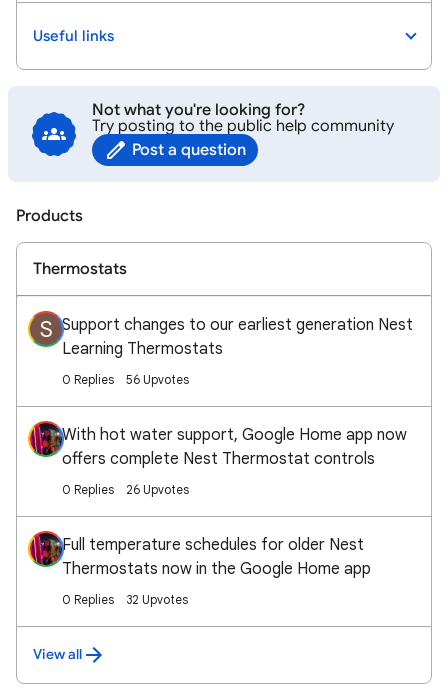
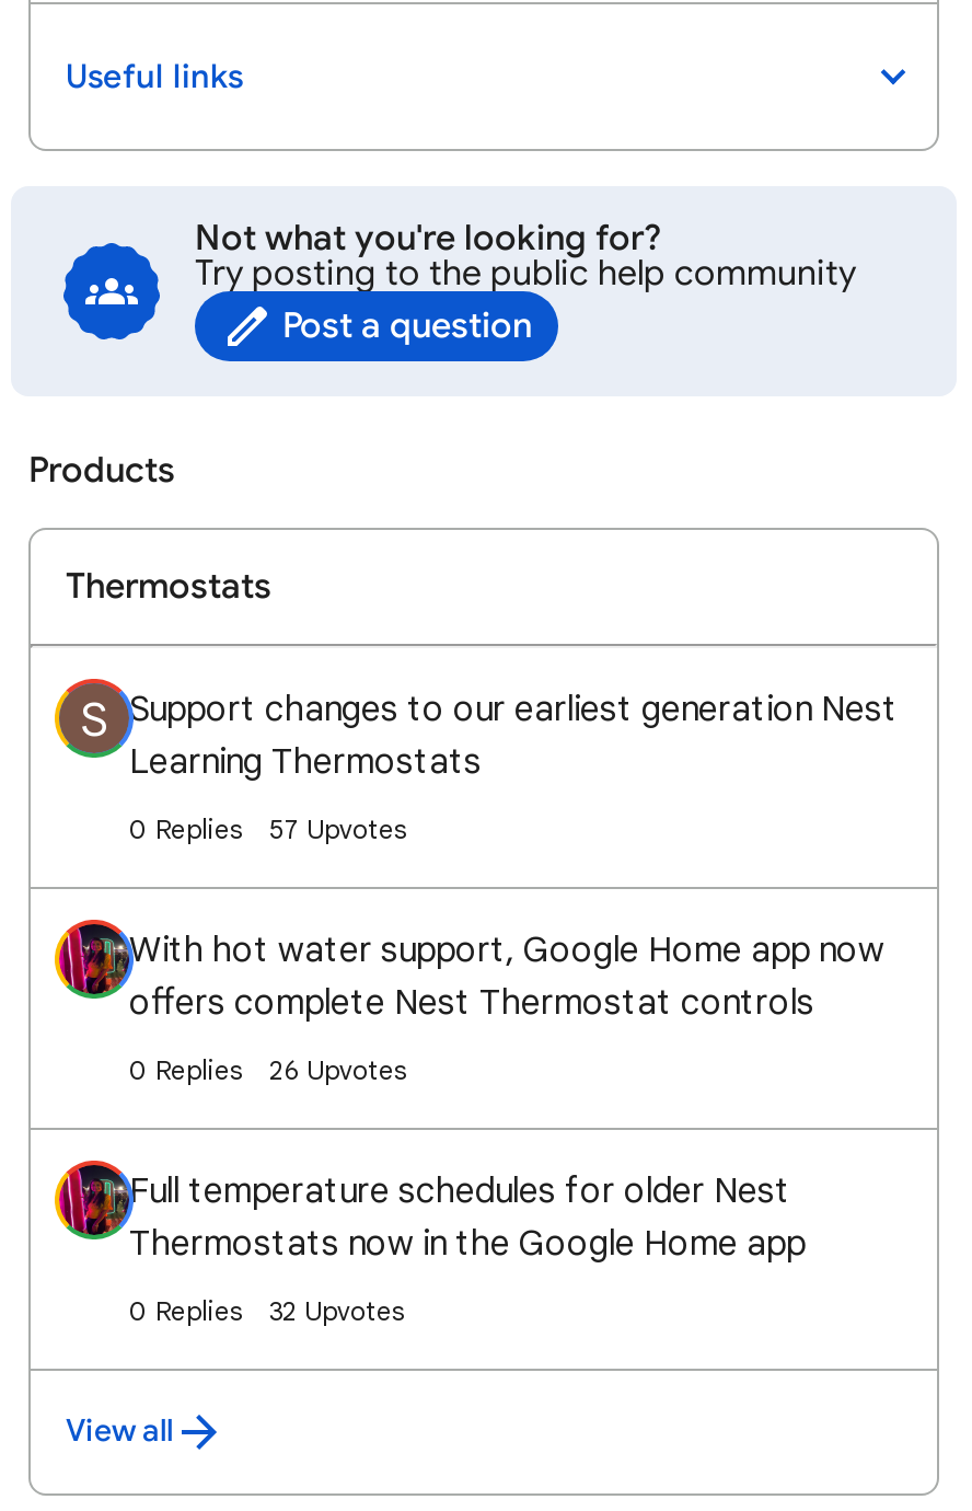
- 56 Upvotes
+ 57 Upvotes
